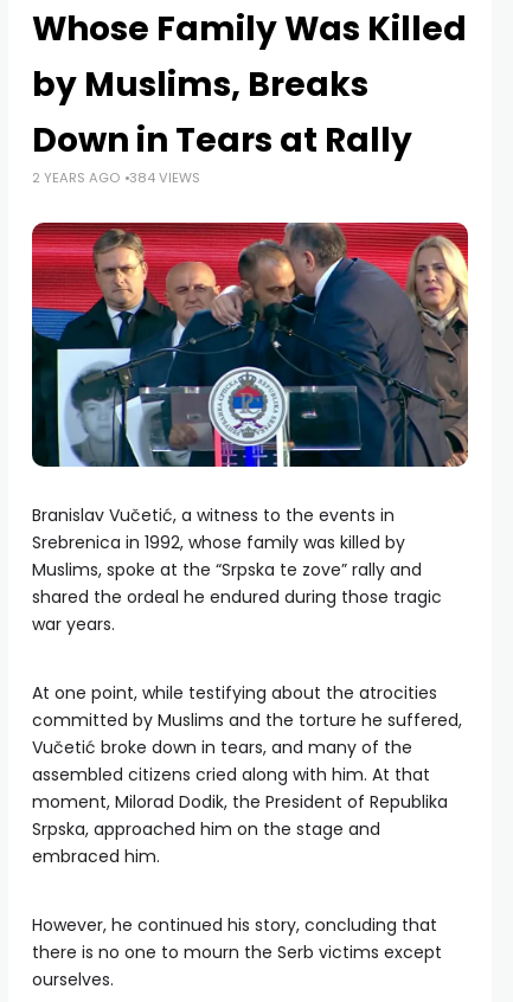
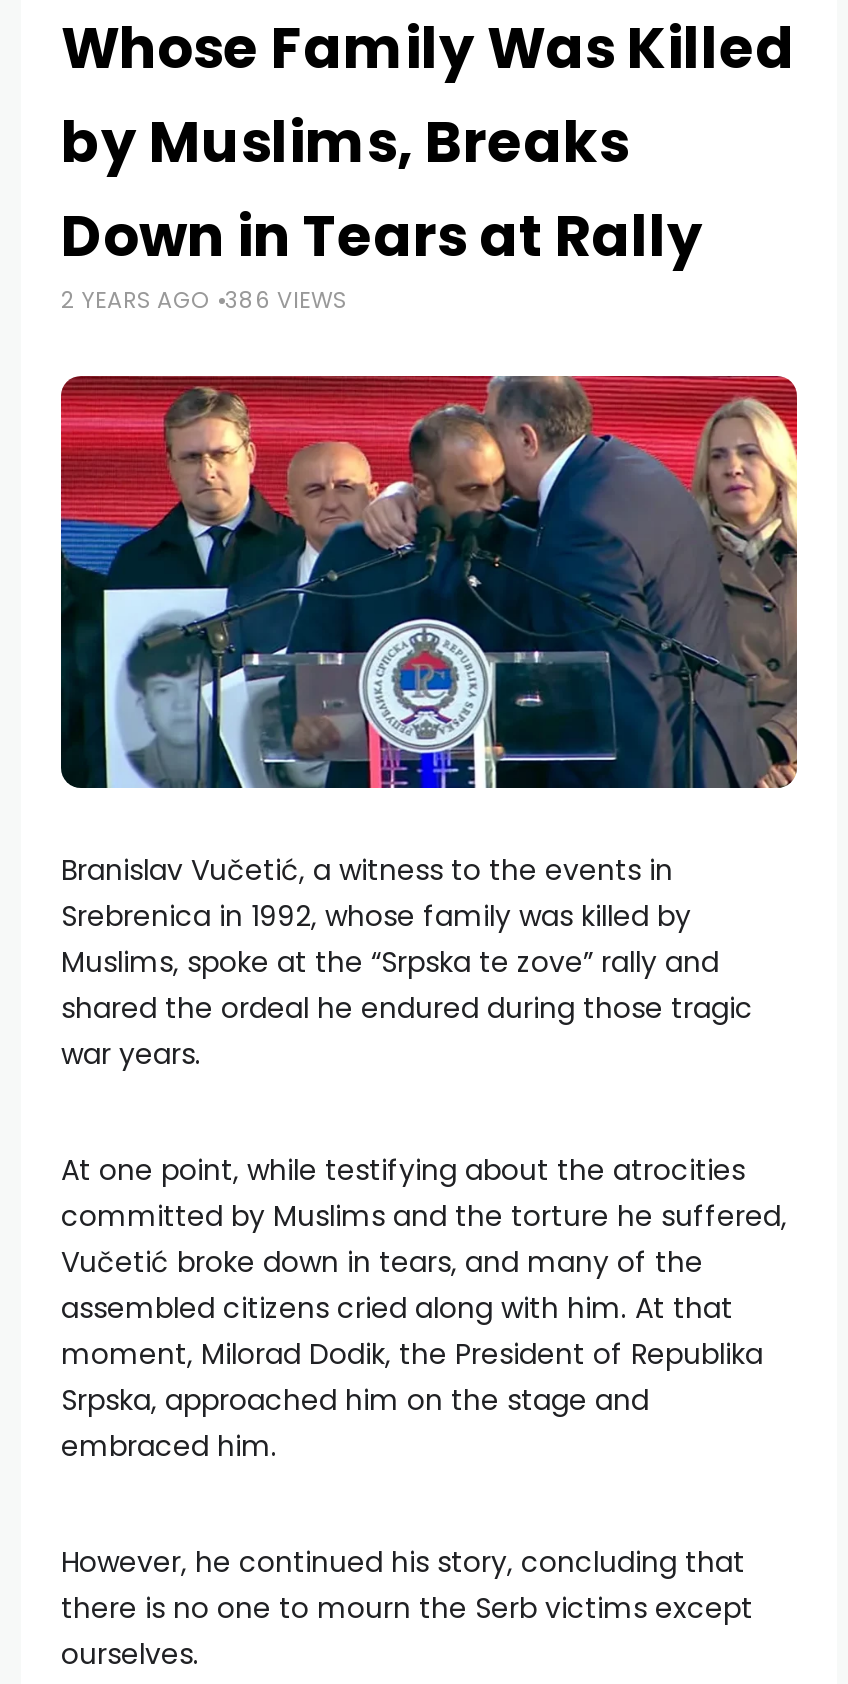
- 2 YEARS AGO 384 VIEWS
+ 2 YEARS AGO 386 VIEWS
